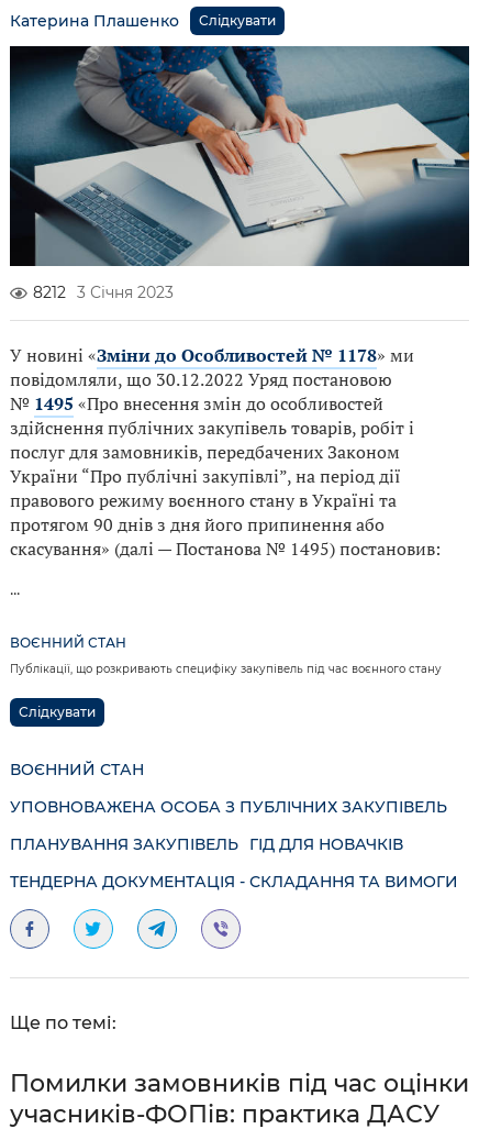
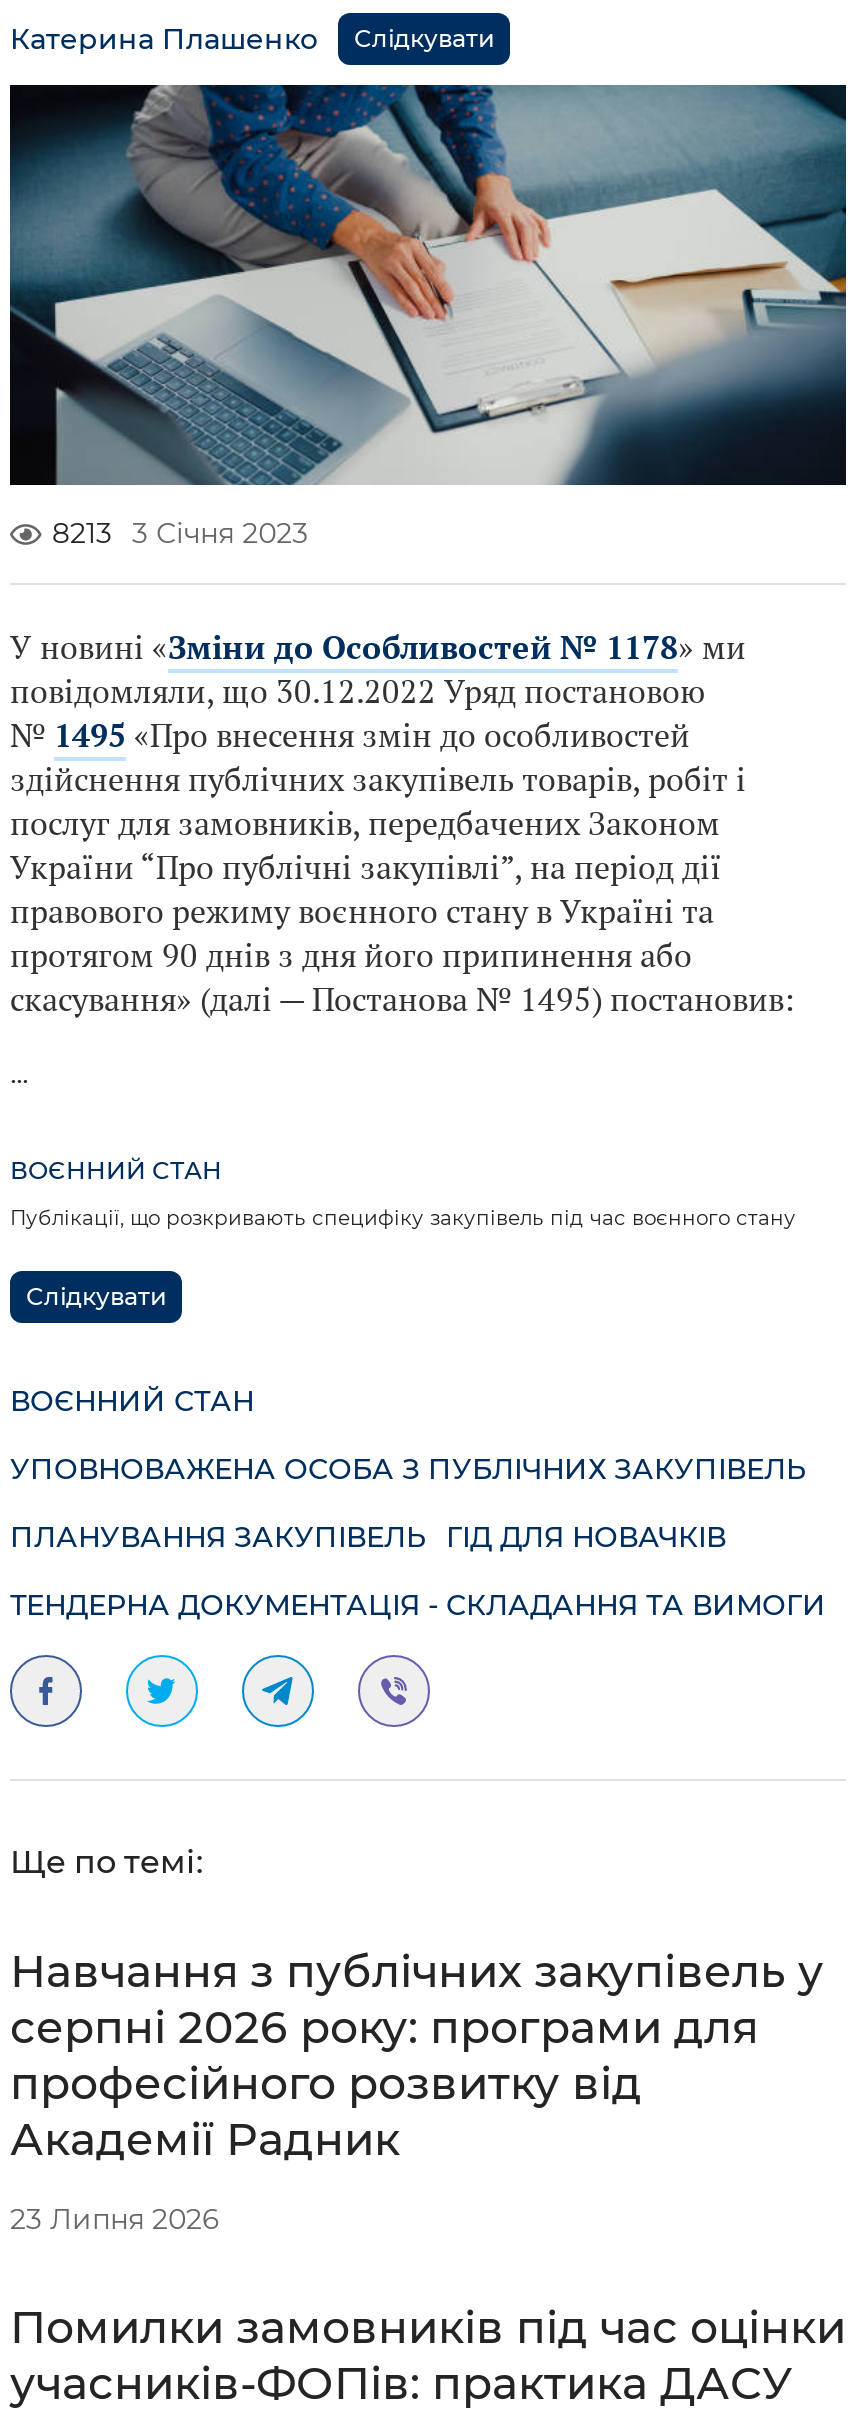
- 8212 3 Січня 2023
+ 8213 3 Січня 2023

+ Навчання з публічних закупівель у
+ серпні 2026 року: програми для
+ професійного розвитку від
+ Академії Радник
+ 23 Липня 2026
